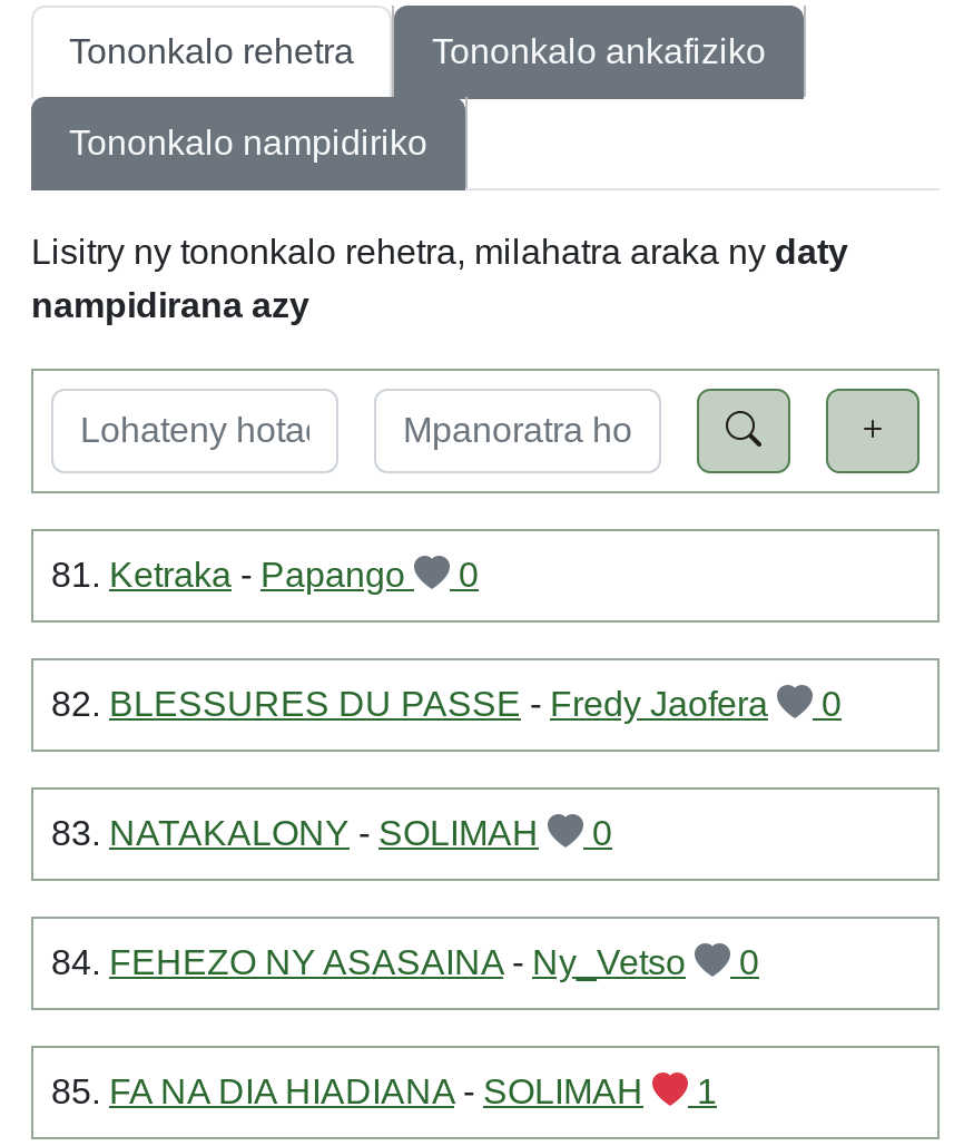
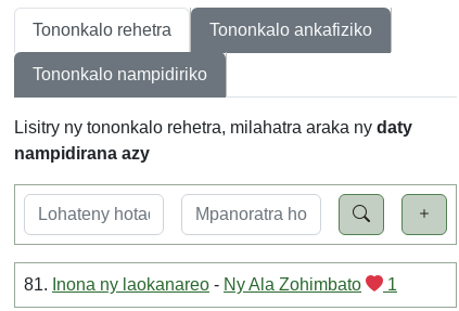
- 81. Ketraka - Papango
- 0
- 82. BLESSURES DU PASSE - Fredy Jaofera
- 0
- 83. NATAKALONY - SOLIMAH
- 0
- 84. FEHEZO NY ASASAINA - Ny_Vetso
- 0
- 85. FA NA DIA HIADIANA - SOLIMAH
+ 81. Inona ny laokanareo - Ny Ala Zohimbato
